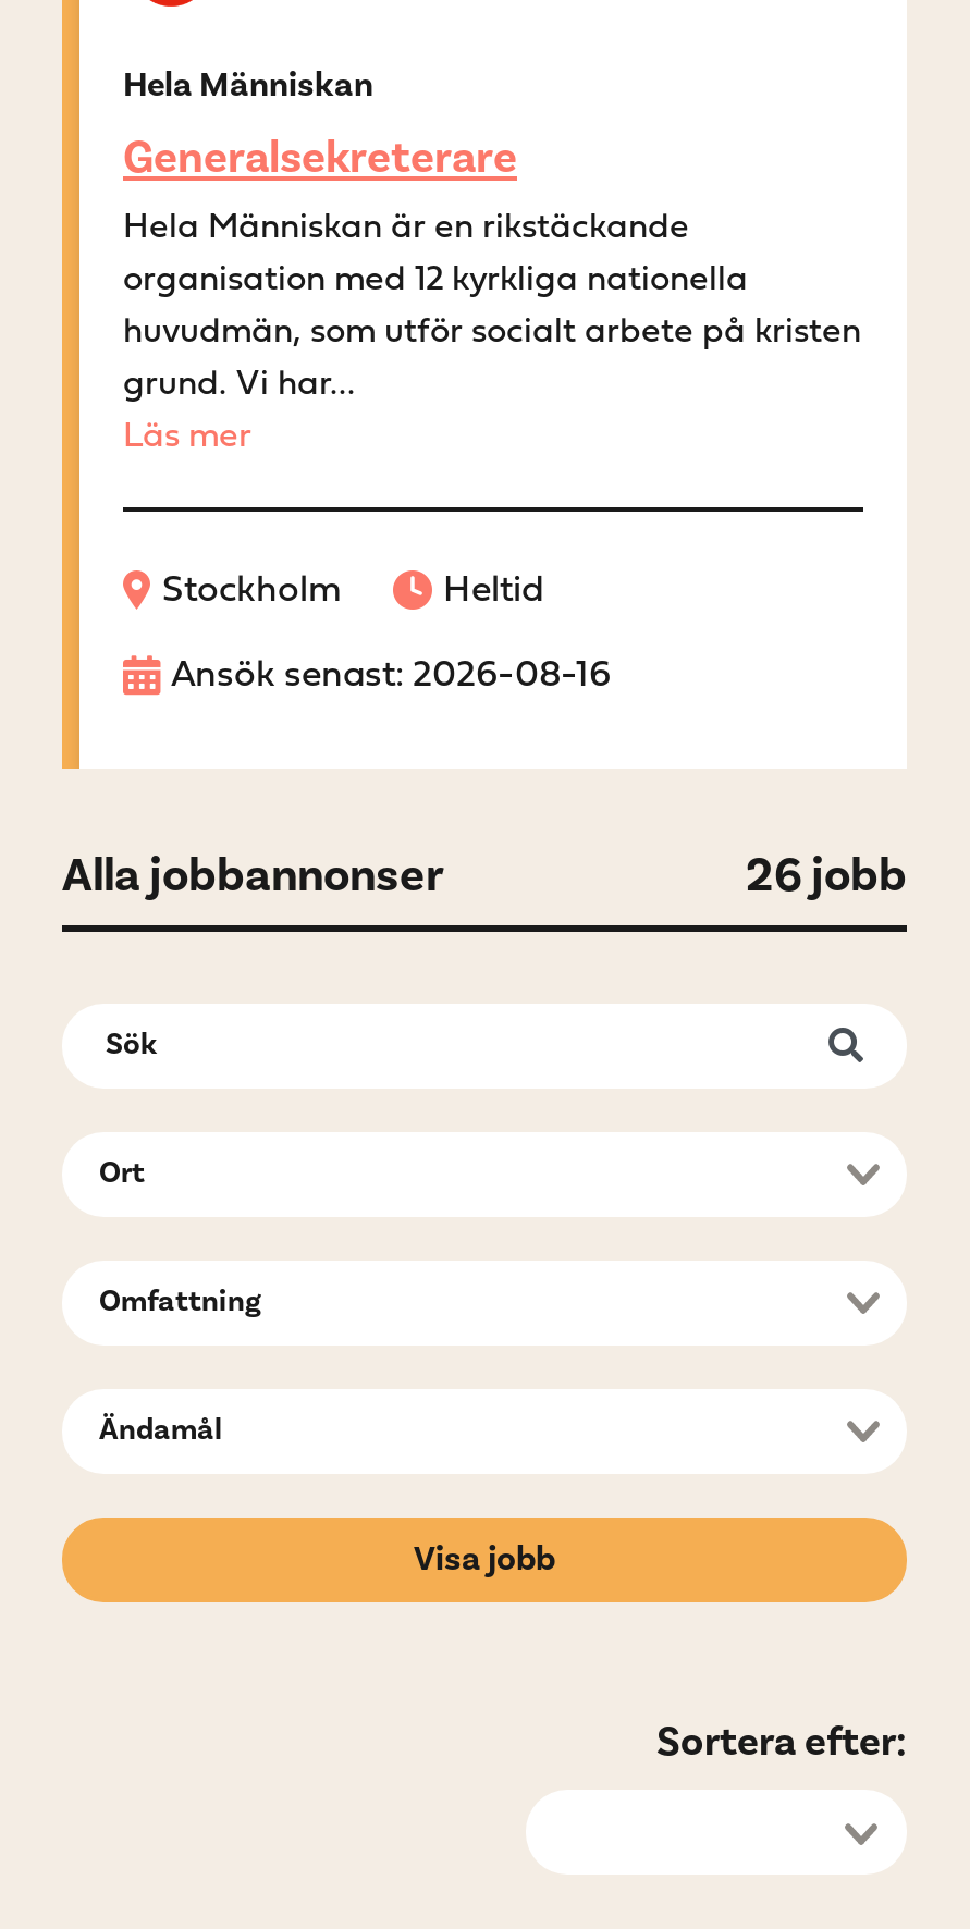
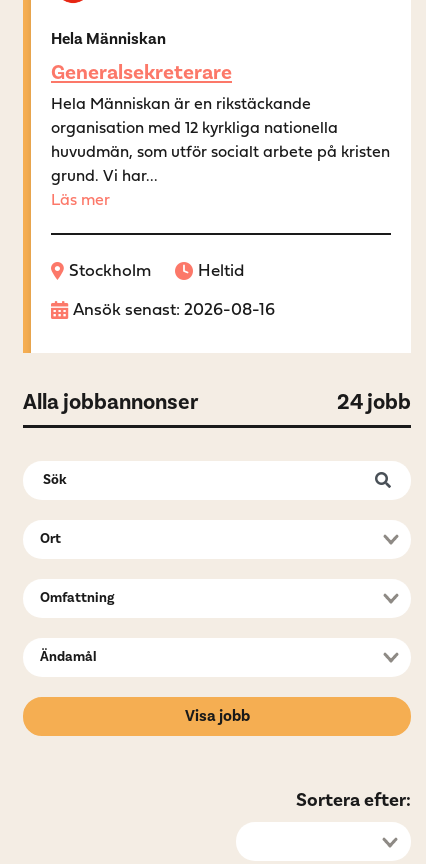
- 26 jobb
+ 24 jobb
